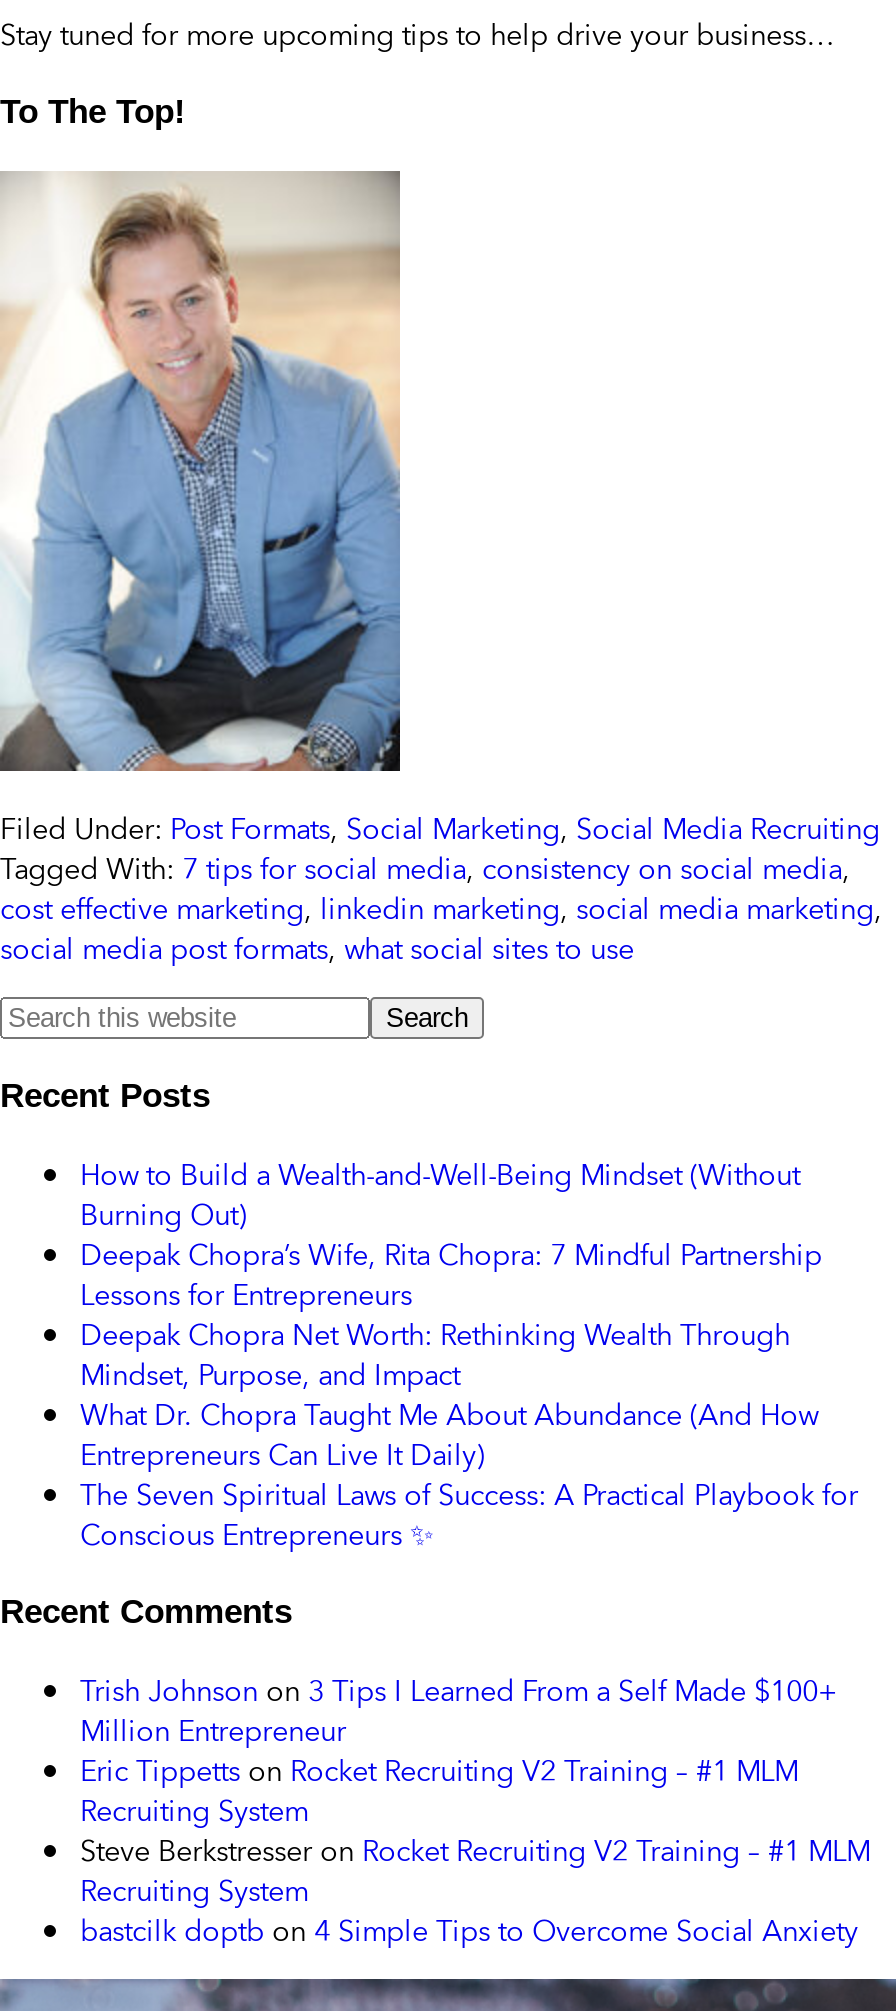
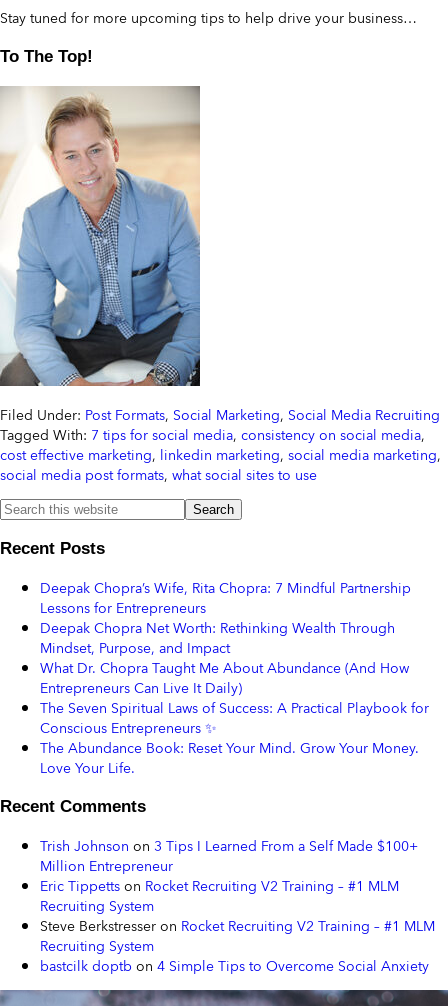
- How to Build a Wealth-and-Well-Being Mindset (Without
- Burning Out)

moved up: Deepak Chopra’s Wife, Rita Chopra: 7 Mindful Partnership | Lessons for Entrepreneurs | Deepak Chopra Net Worth: Rethinking Wealth Through | Mindset, Purpose, and Impact | What Dr. Chopra Taught Me About Abundance (And How | Entrepreneurs Can Live It Daily) | The Seven Spiritual Laws of Success: A Practical Playbook for

+ The Abundance Book: Reset Your Mind. Grow Your Money.
+ Love Your Life.
